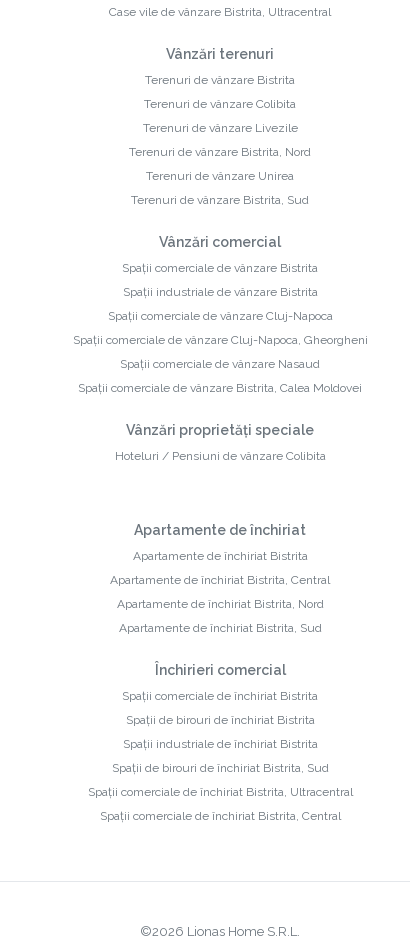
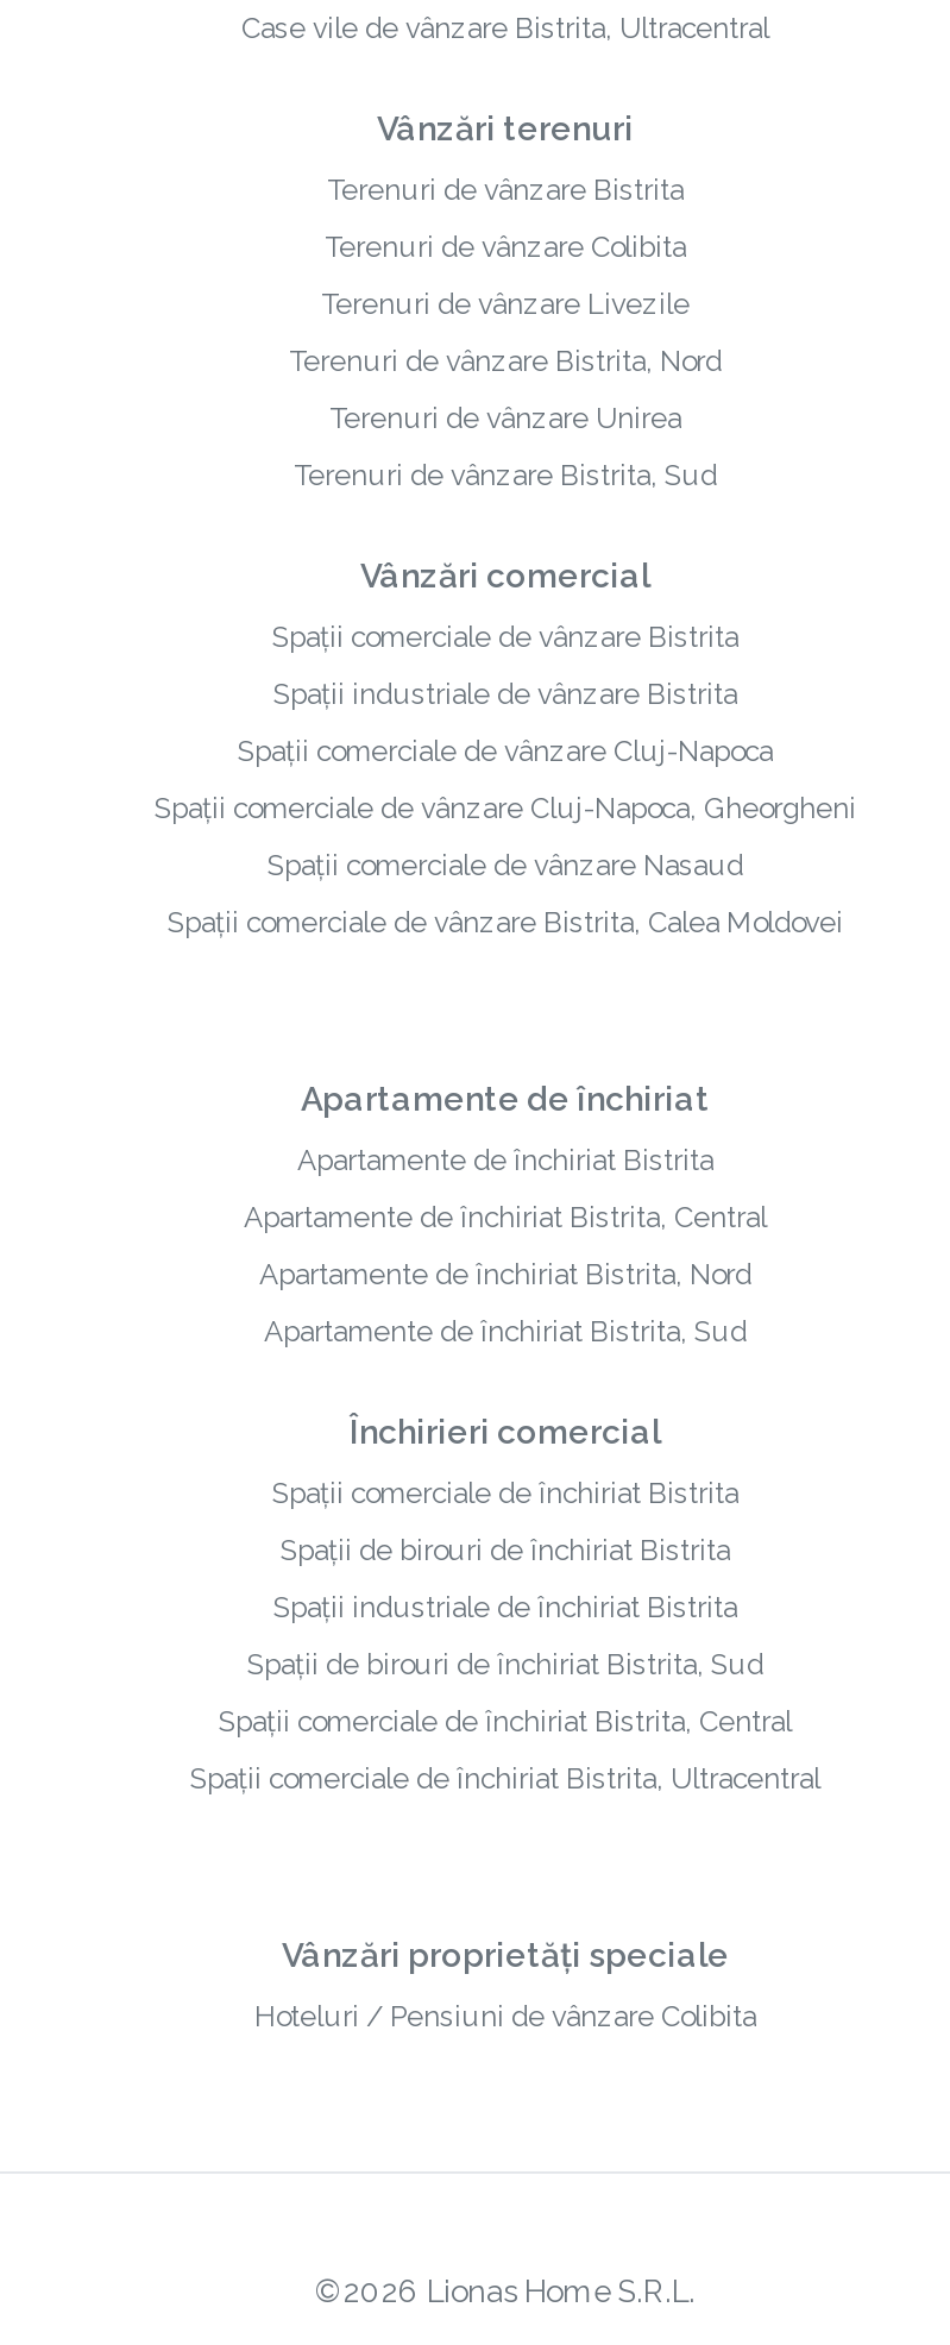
moved down: Vânzări proprietăți speciale | Hoteluri / Pensiuni de vânzare Colibita

moved up: Apartamente de închiriat | Apartamente de închiriat Bistrita | Apartamente de închiriat Bistrita, Central | ... | Spații industriale de închiriat Bistrita | Spații de birouri de închiriat Bistrita, Sud

moved up: Spații comerciale de închiriat Bistrita, Ultracentral

moved up: Spații comerciale de închiriat Bistrita, Central
